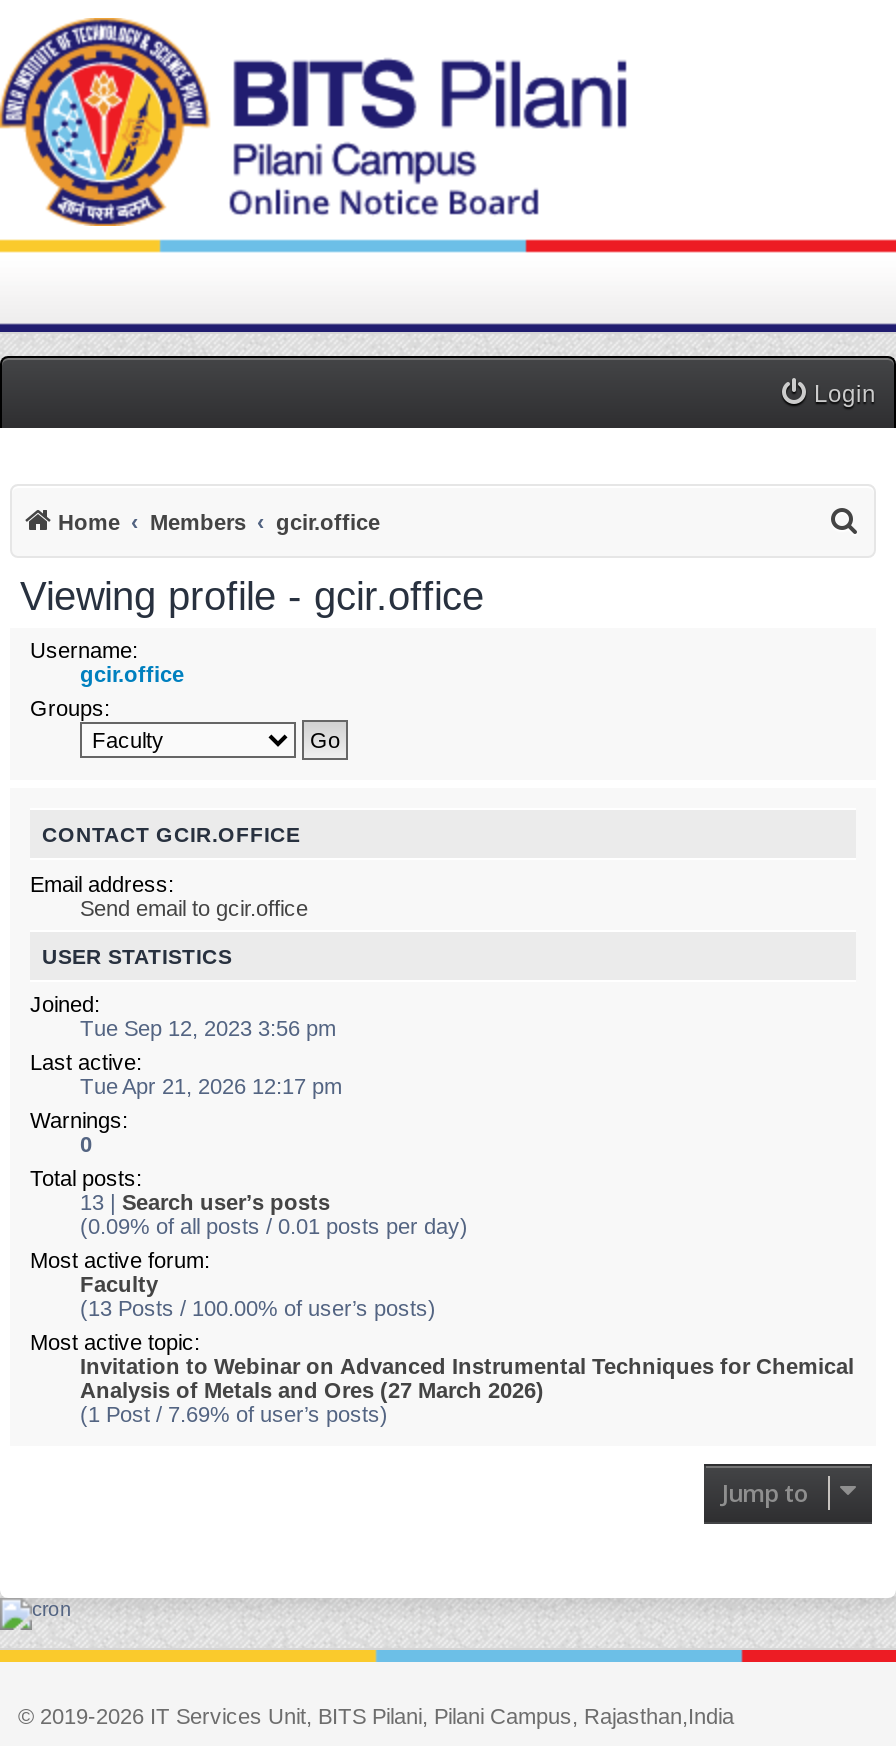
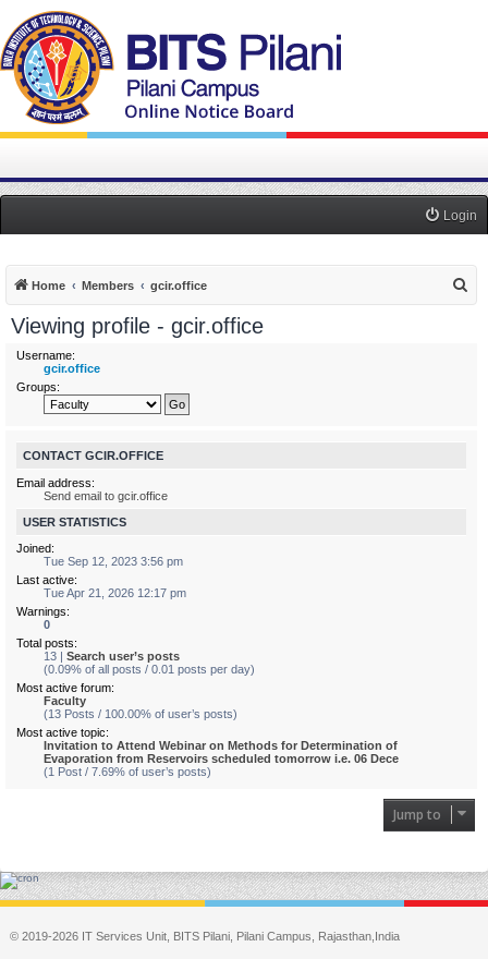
- Invitation to Webinar on Advanced Instrumental Techniques for Chemical
- Analysis of Metals and Ores (27 March 2026)
+ Invitation to Attend Webinar on Methods for Determination of
+ Evaporation from Reservoirs scheduled tomorrow i.e. 06 Dece
